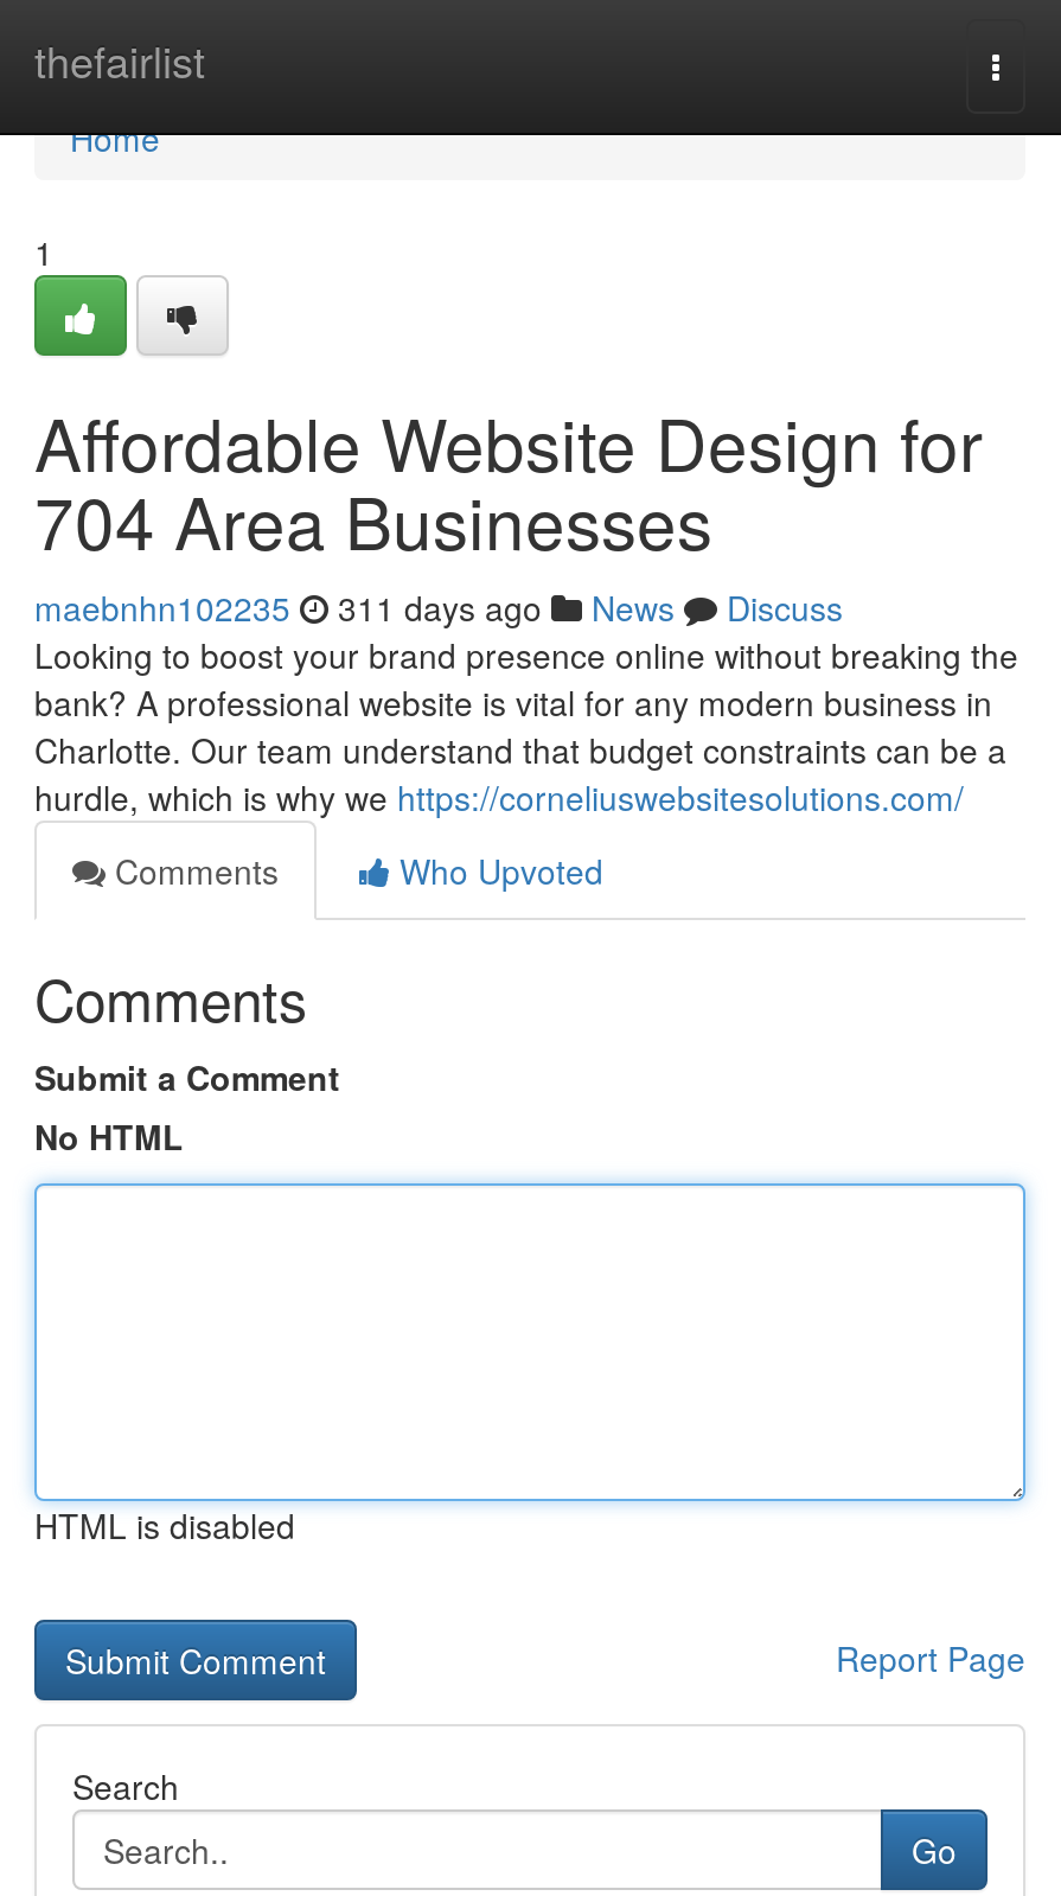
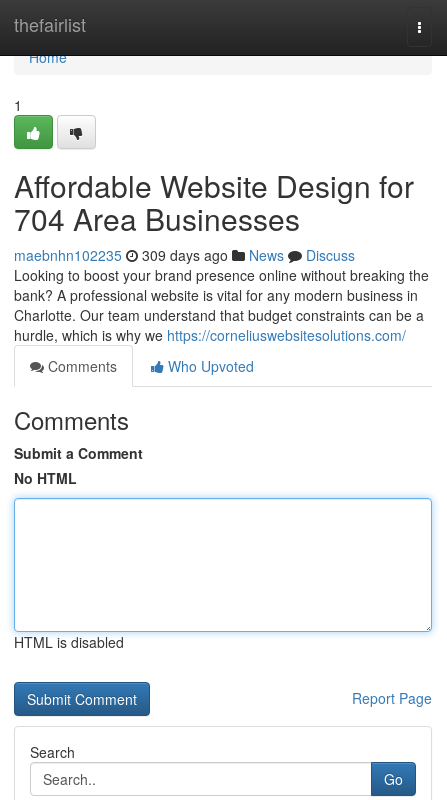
- maebnhn102235 311 days ago News Discuss
+ maebnhn102235 309 days ago News Discuss
